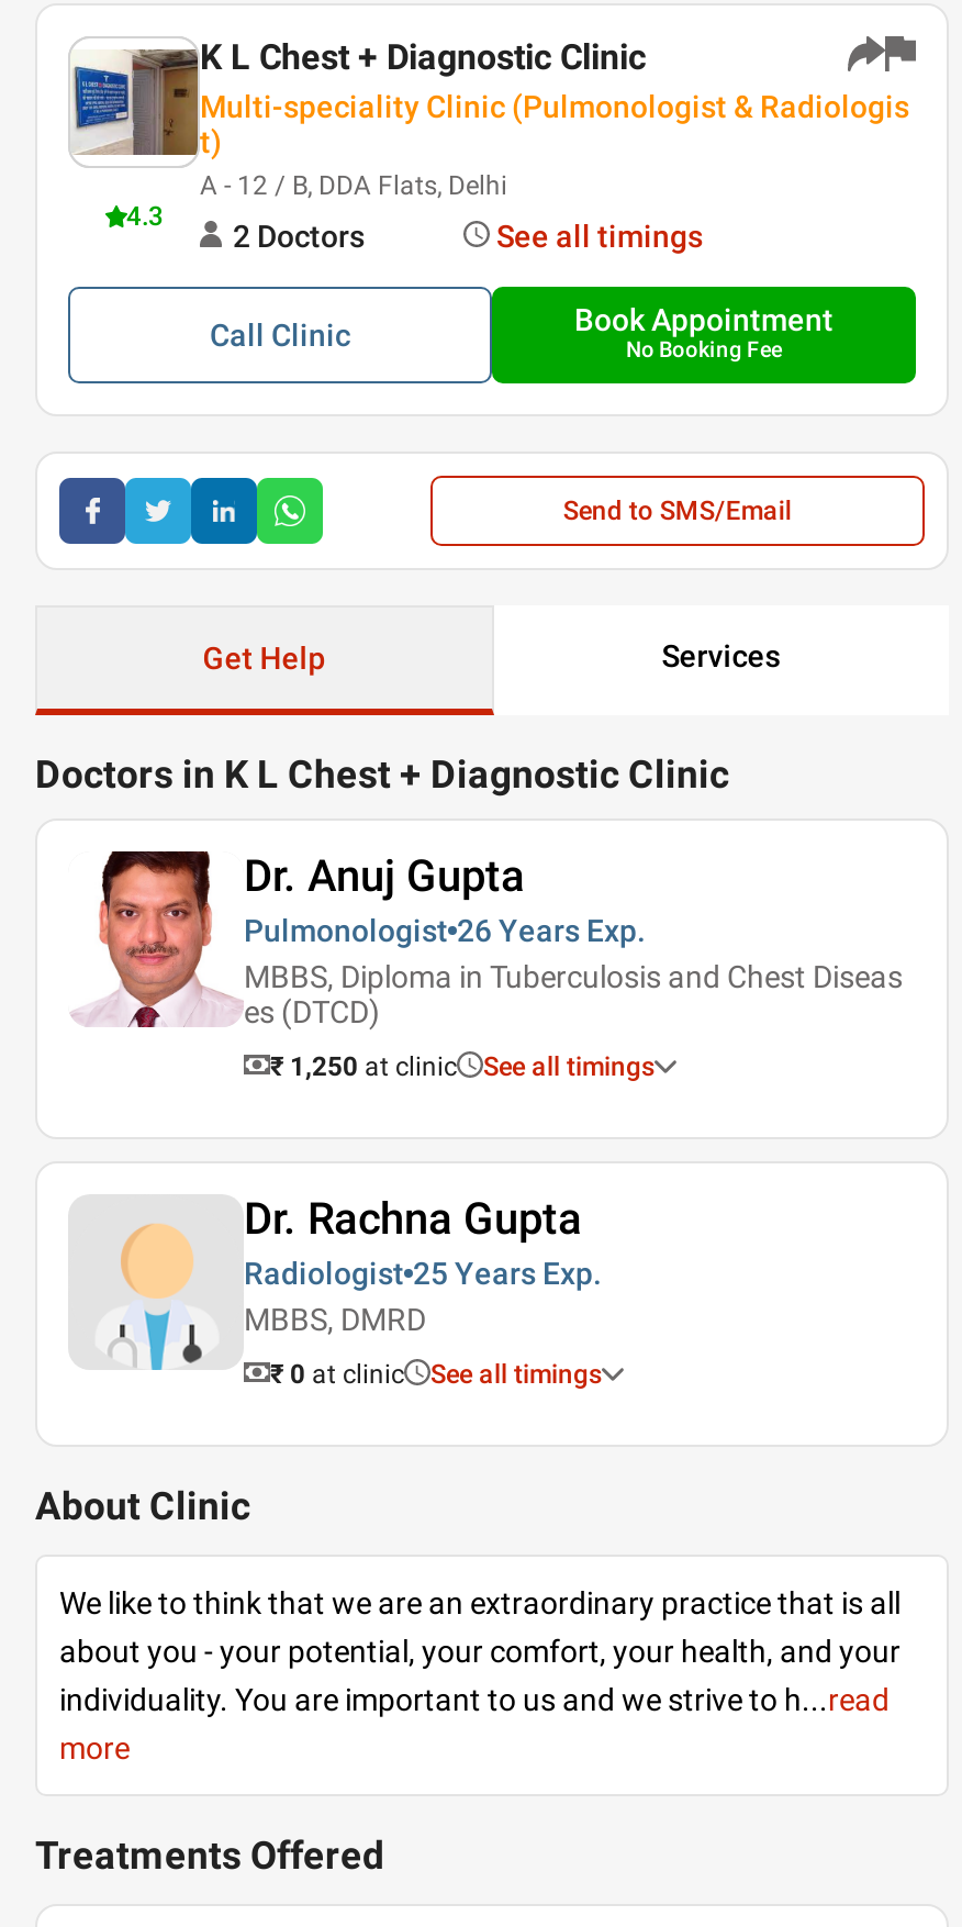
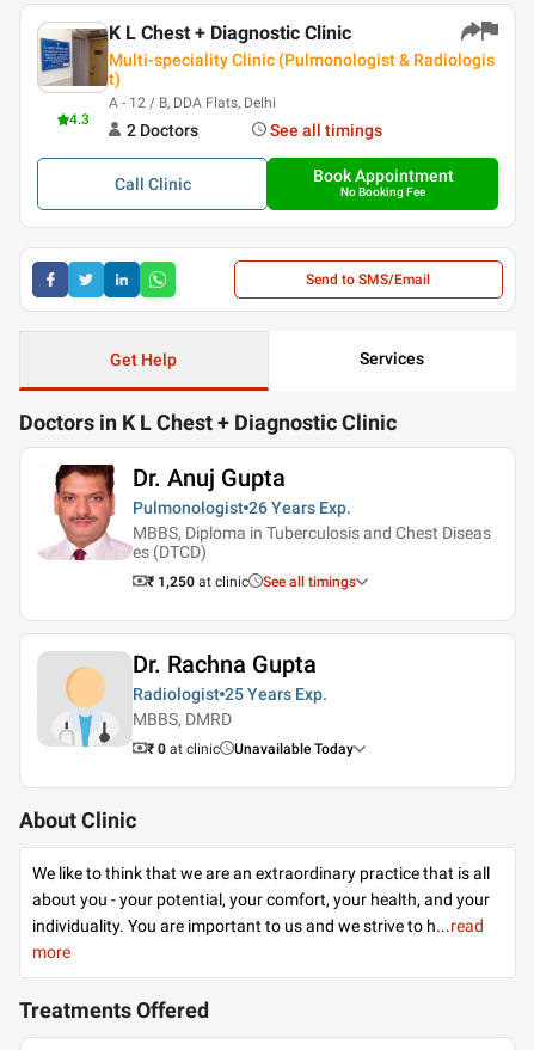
- See all timings
+ Unavailable Today
